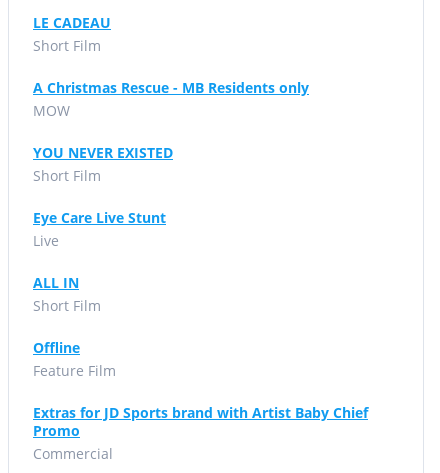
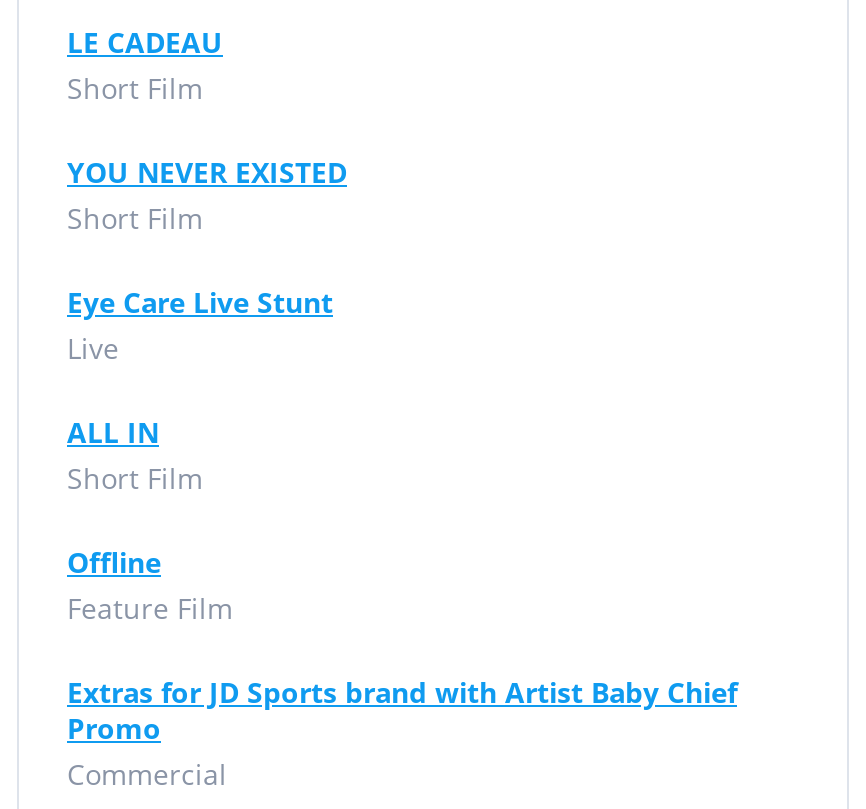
- A Christmas Rescue - MB Residents only
- MOW
